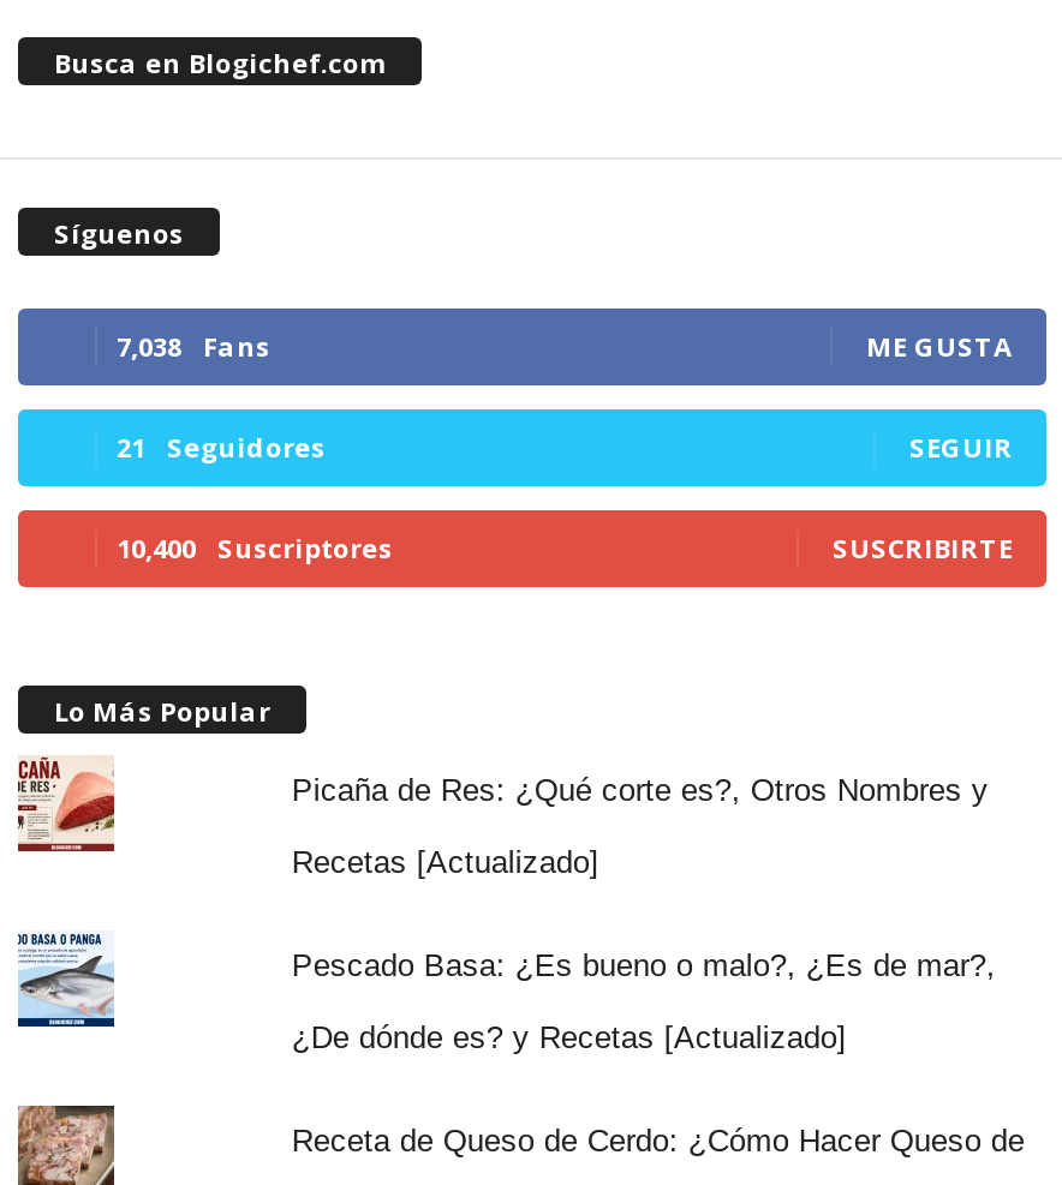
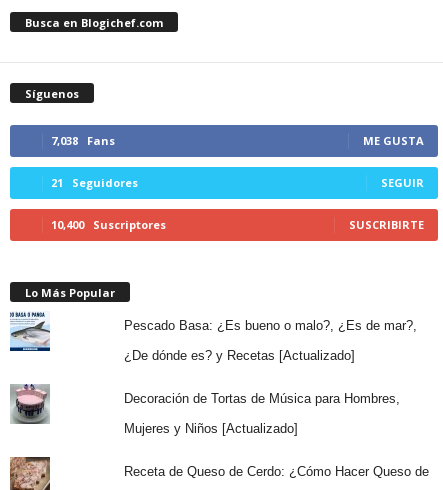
- [image]

- Picaña de Res: ¿Qué corte es?, Otros Nombres y
- Recetas [Actualizado]

moved up: Pescado Basa: ¿Es bueno o malo?, ¿Es de mar?, | ¿De dónde es? y Recetas [Actualizado]

+ [image]

+ Decoración de Tortas de Música para Hombres,
+ Mujeres y Niños [Actualizado]
